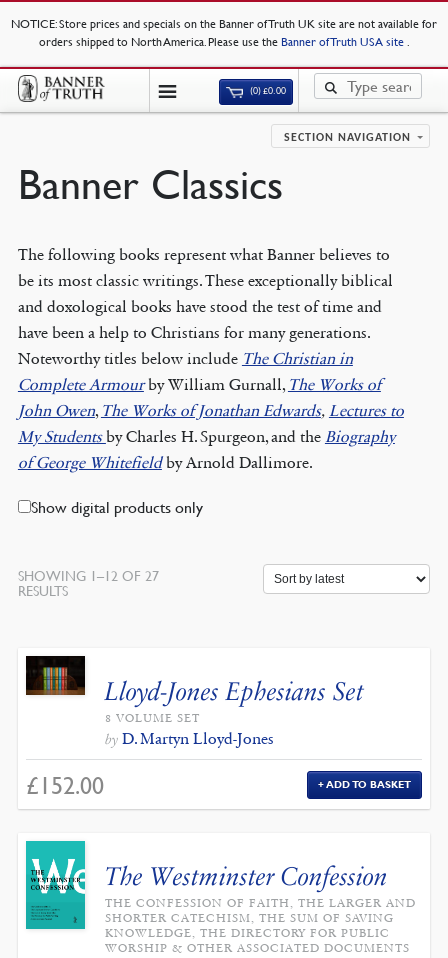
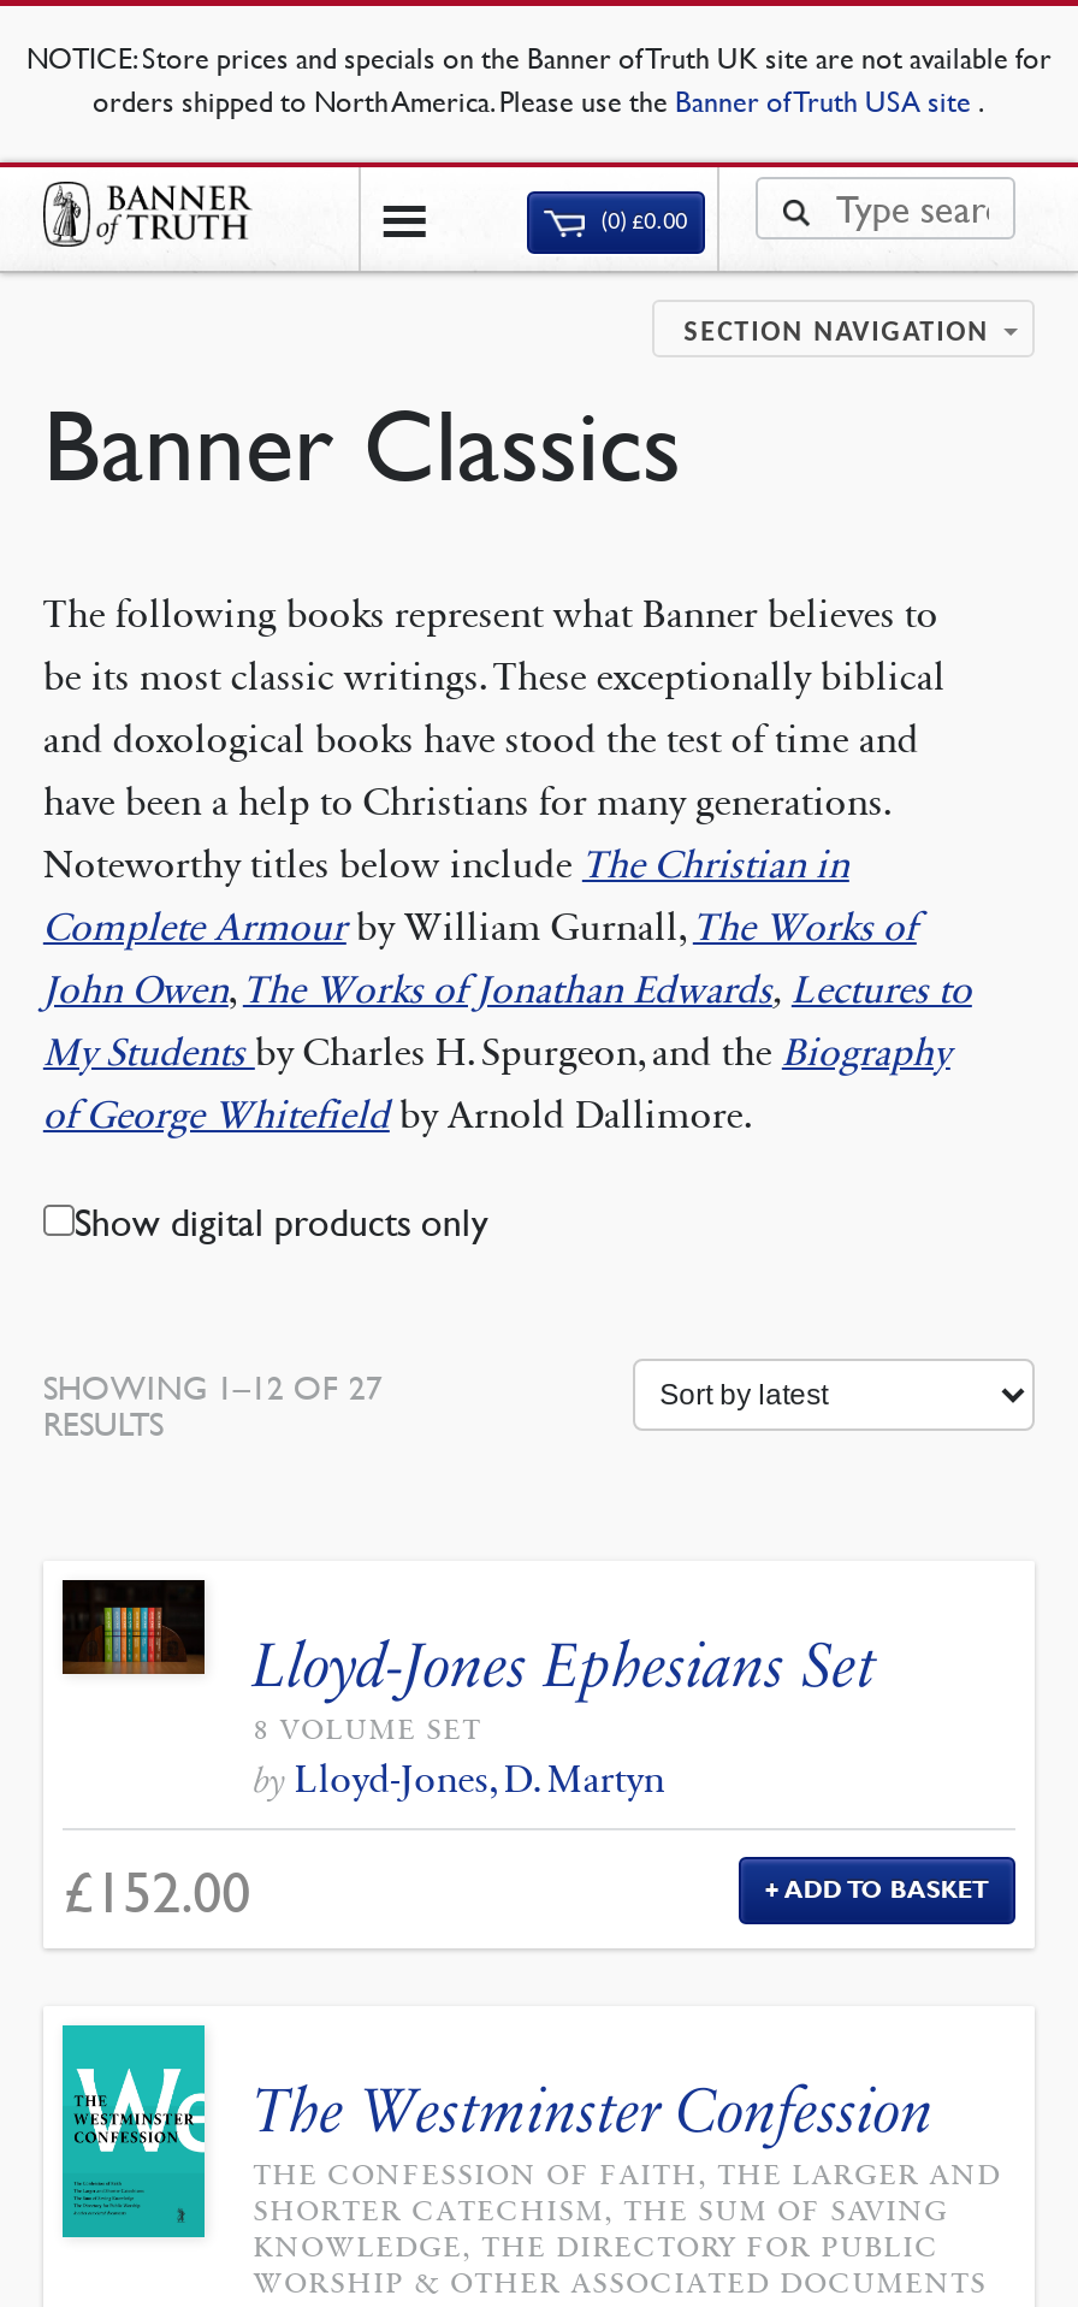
- by D. Martyn Lloyd-Jones
+ by Lloyd-Jones, D. Martyn
